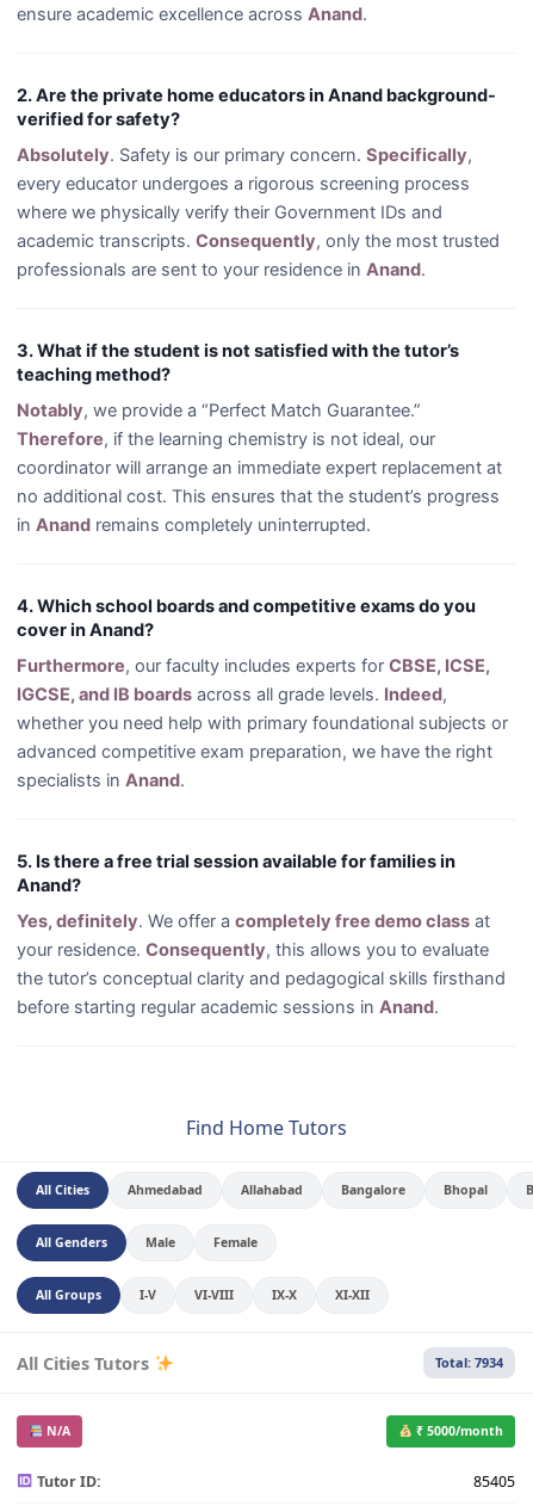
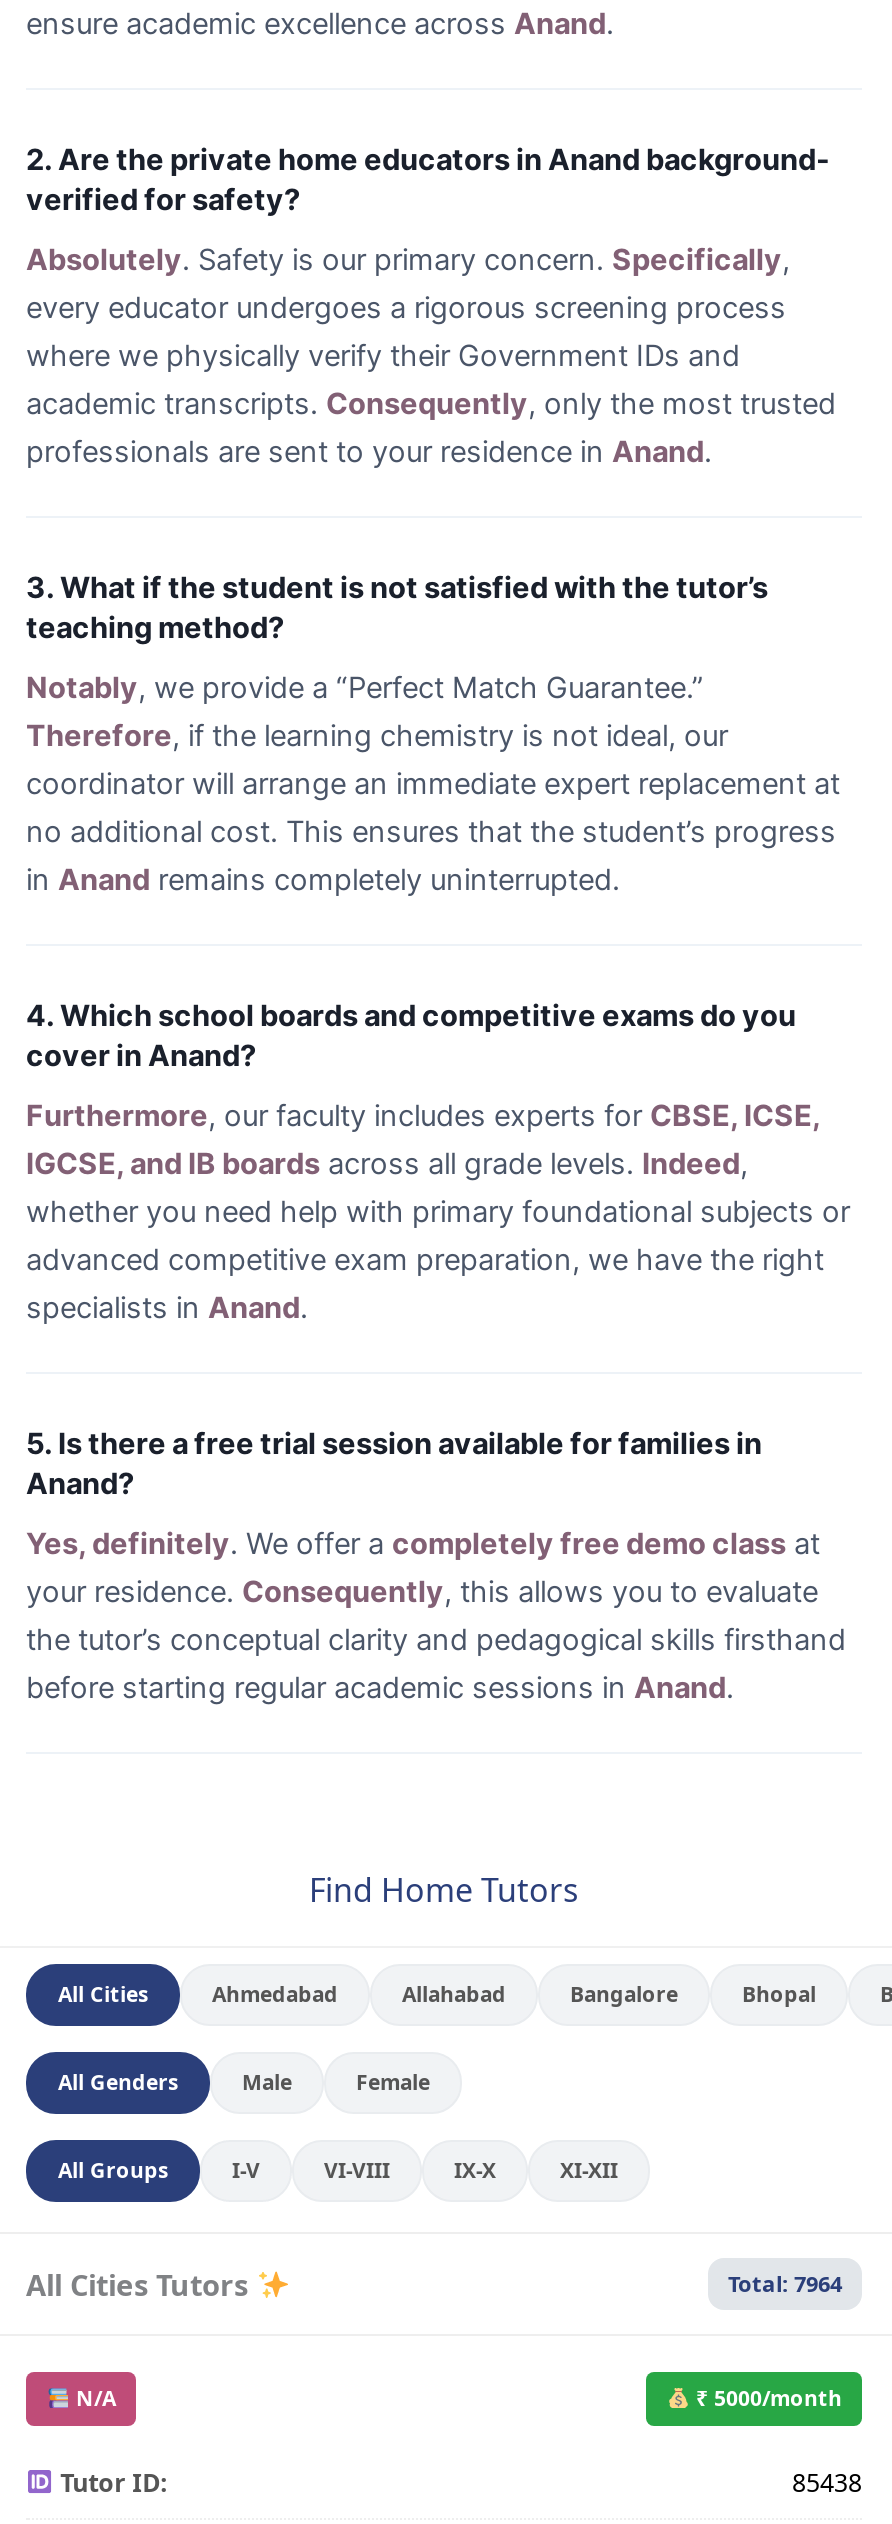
- Total: 7934
+ Total: 7964

- 85405
+ 85438
